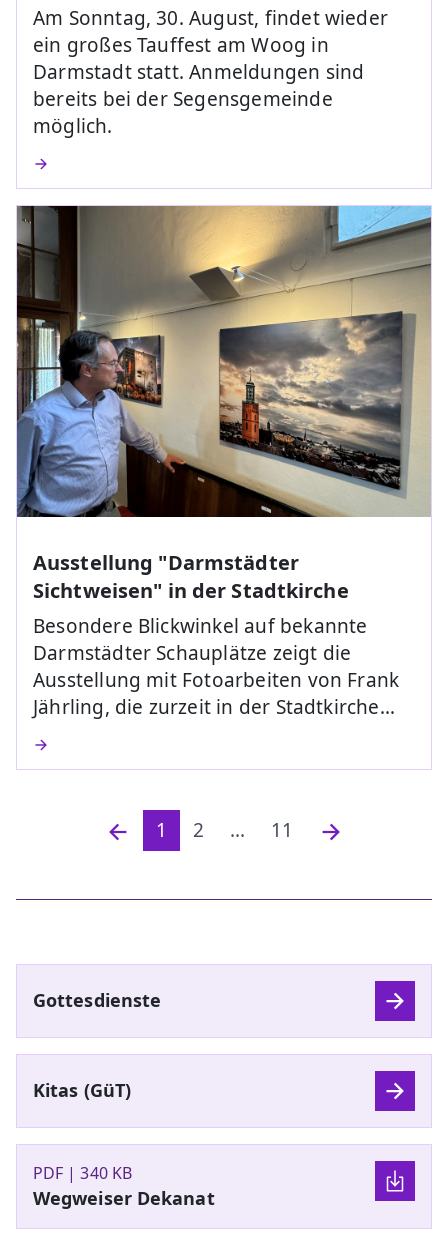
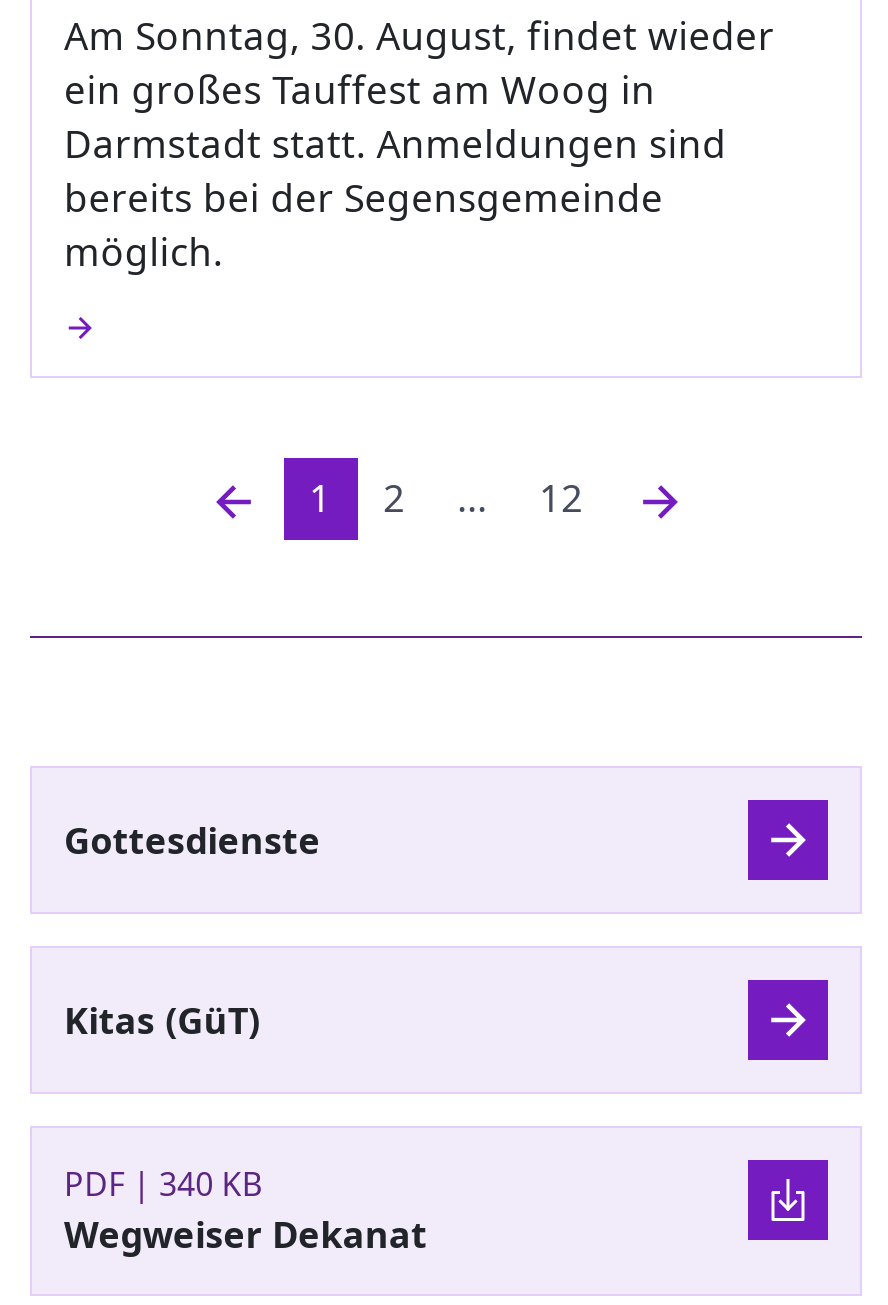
- [image]
- Ausstellung "Darmstädter
- Sichtweisen" in der Stadtkirche
- Besondere Blickwinkel auf bekannte
- Darmstädter Schauplätze zeigt die
- Ausstellung mit Fotoarbeiten von Frank
- Jährling, die zurzeit in der Stadtkirche…

- 11
+ 12
